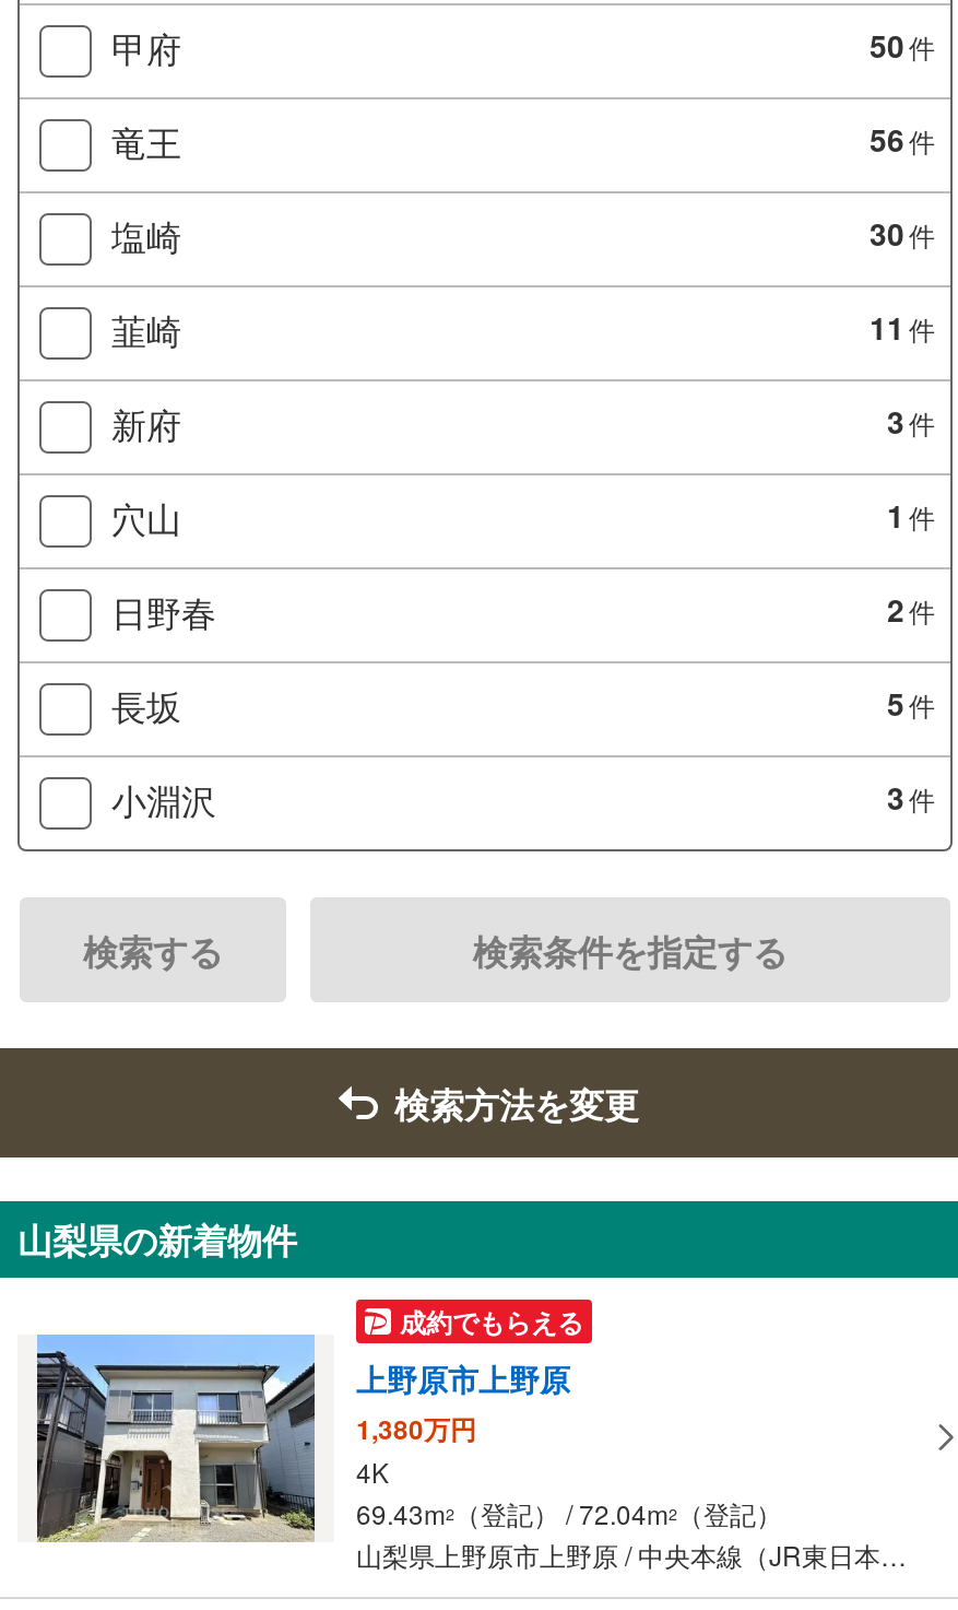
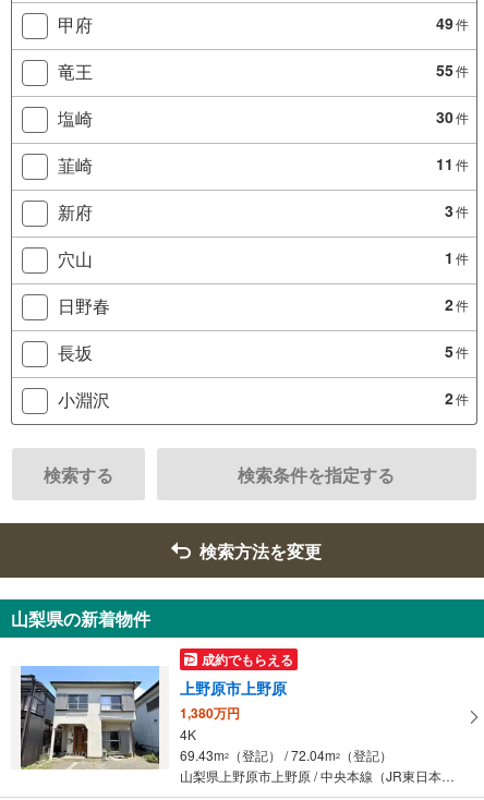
- 50 件
+ 49 件

- 56 件
+ 55 件

- 3 件
+ 2 件
